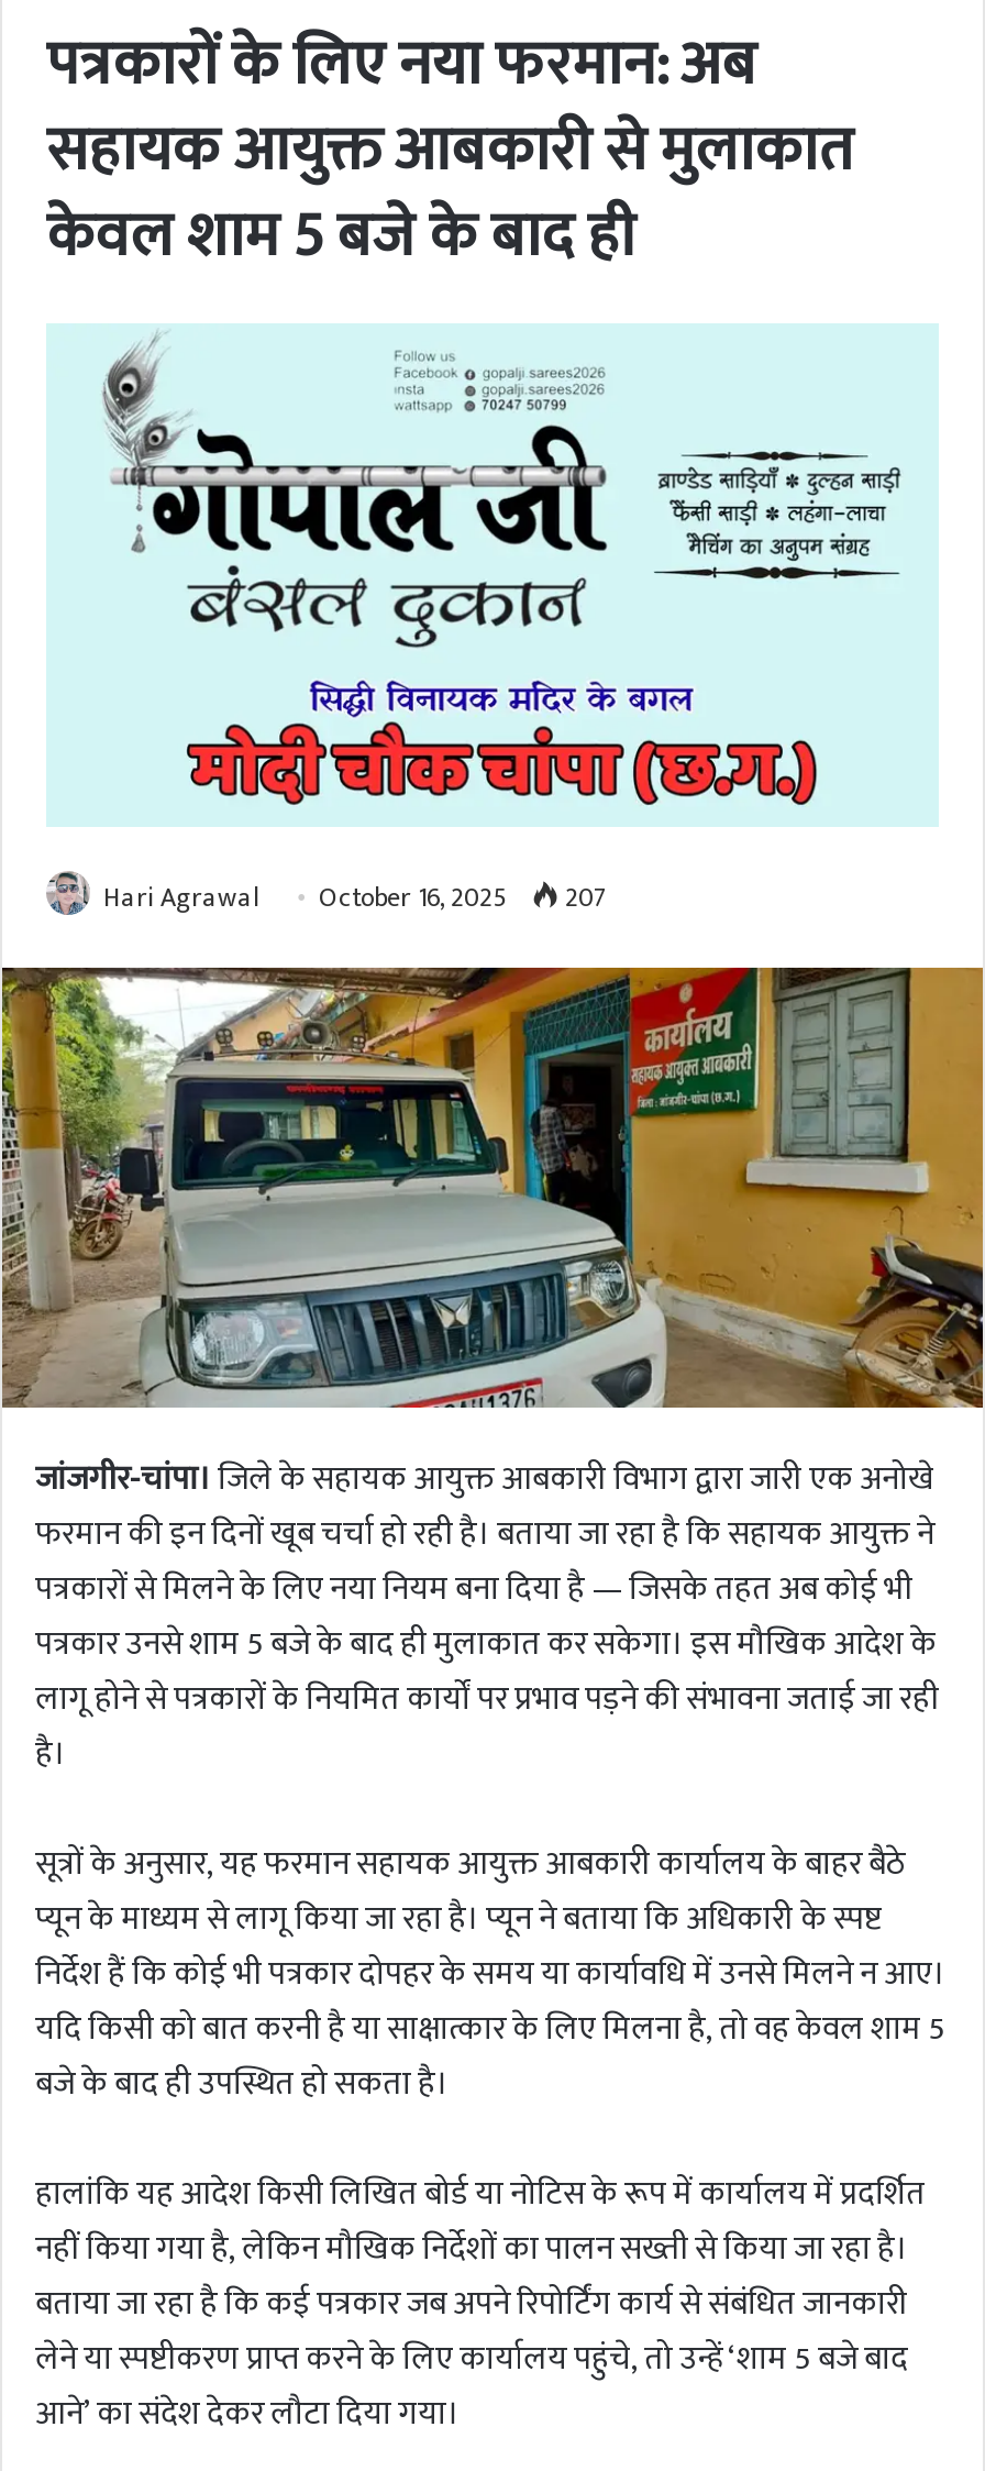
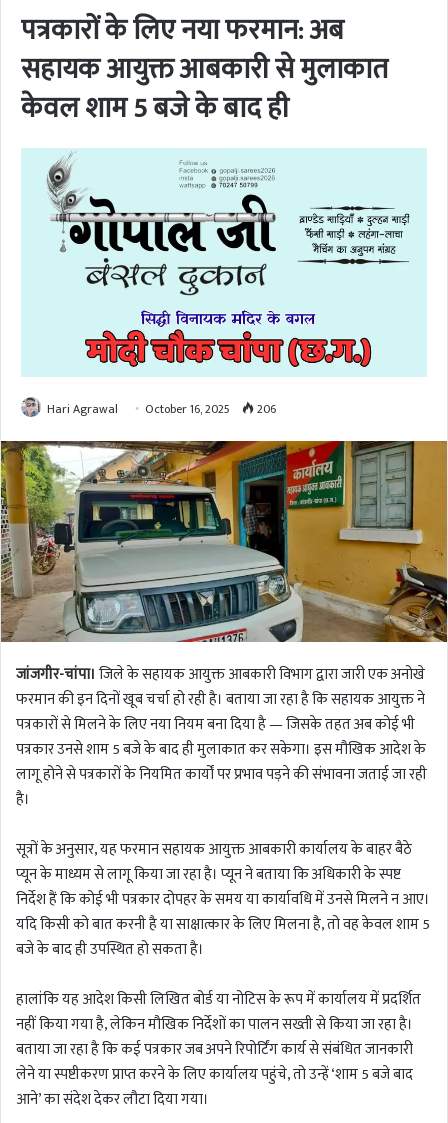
- Hari Agrawal October 16, 2025 207
+ Hari Agrawal October 16, 2025 206
